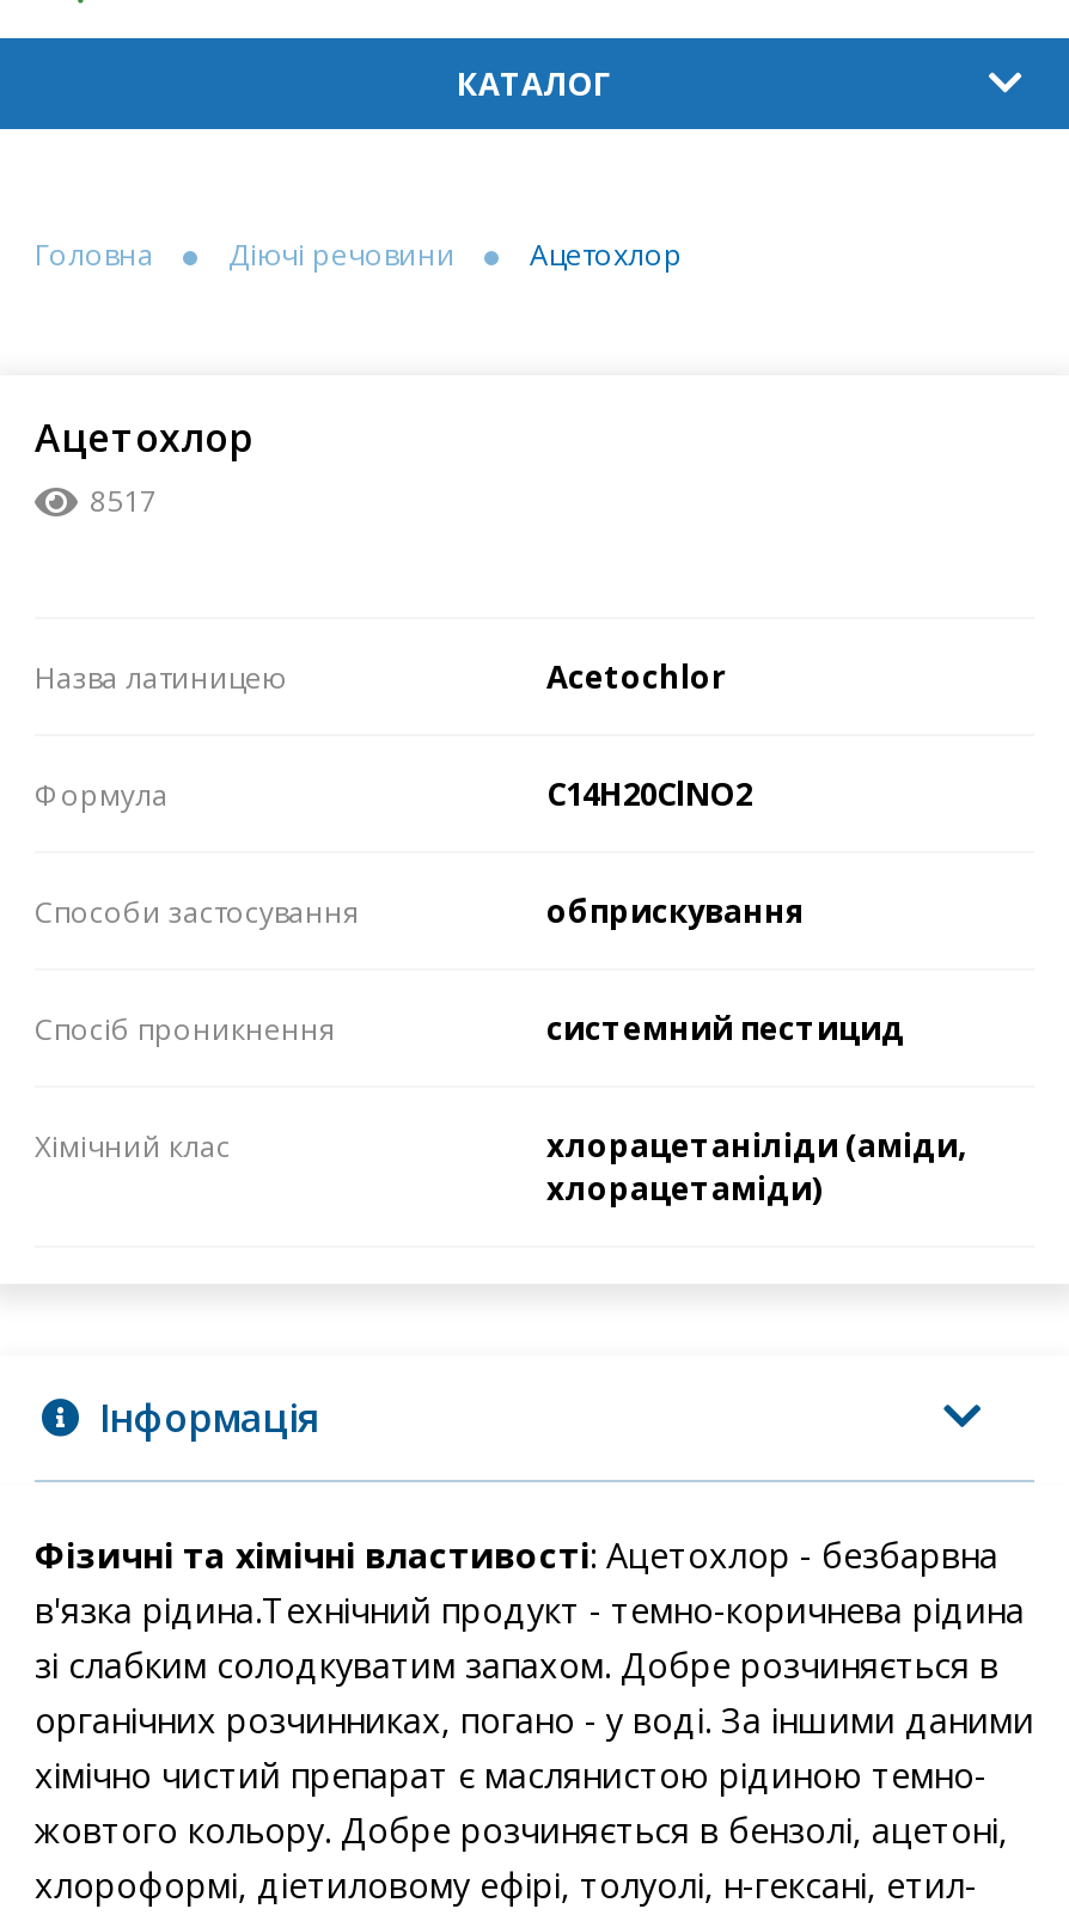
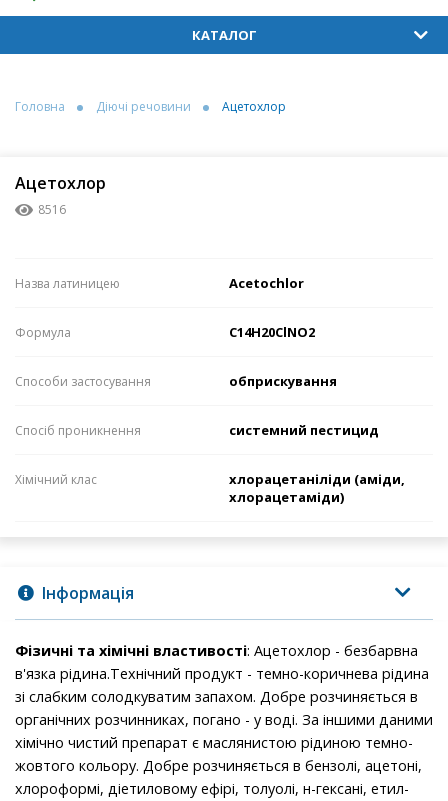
- 8517
+ 8516
